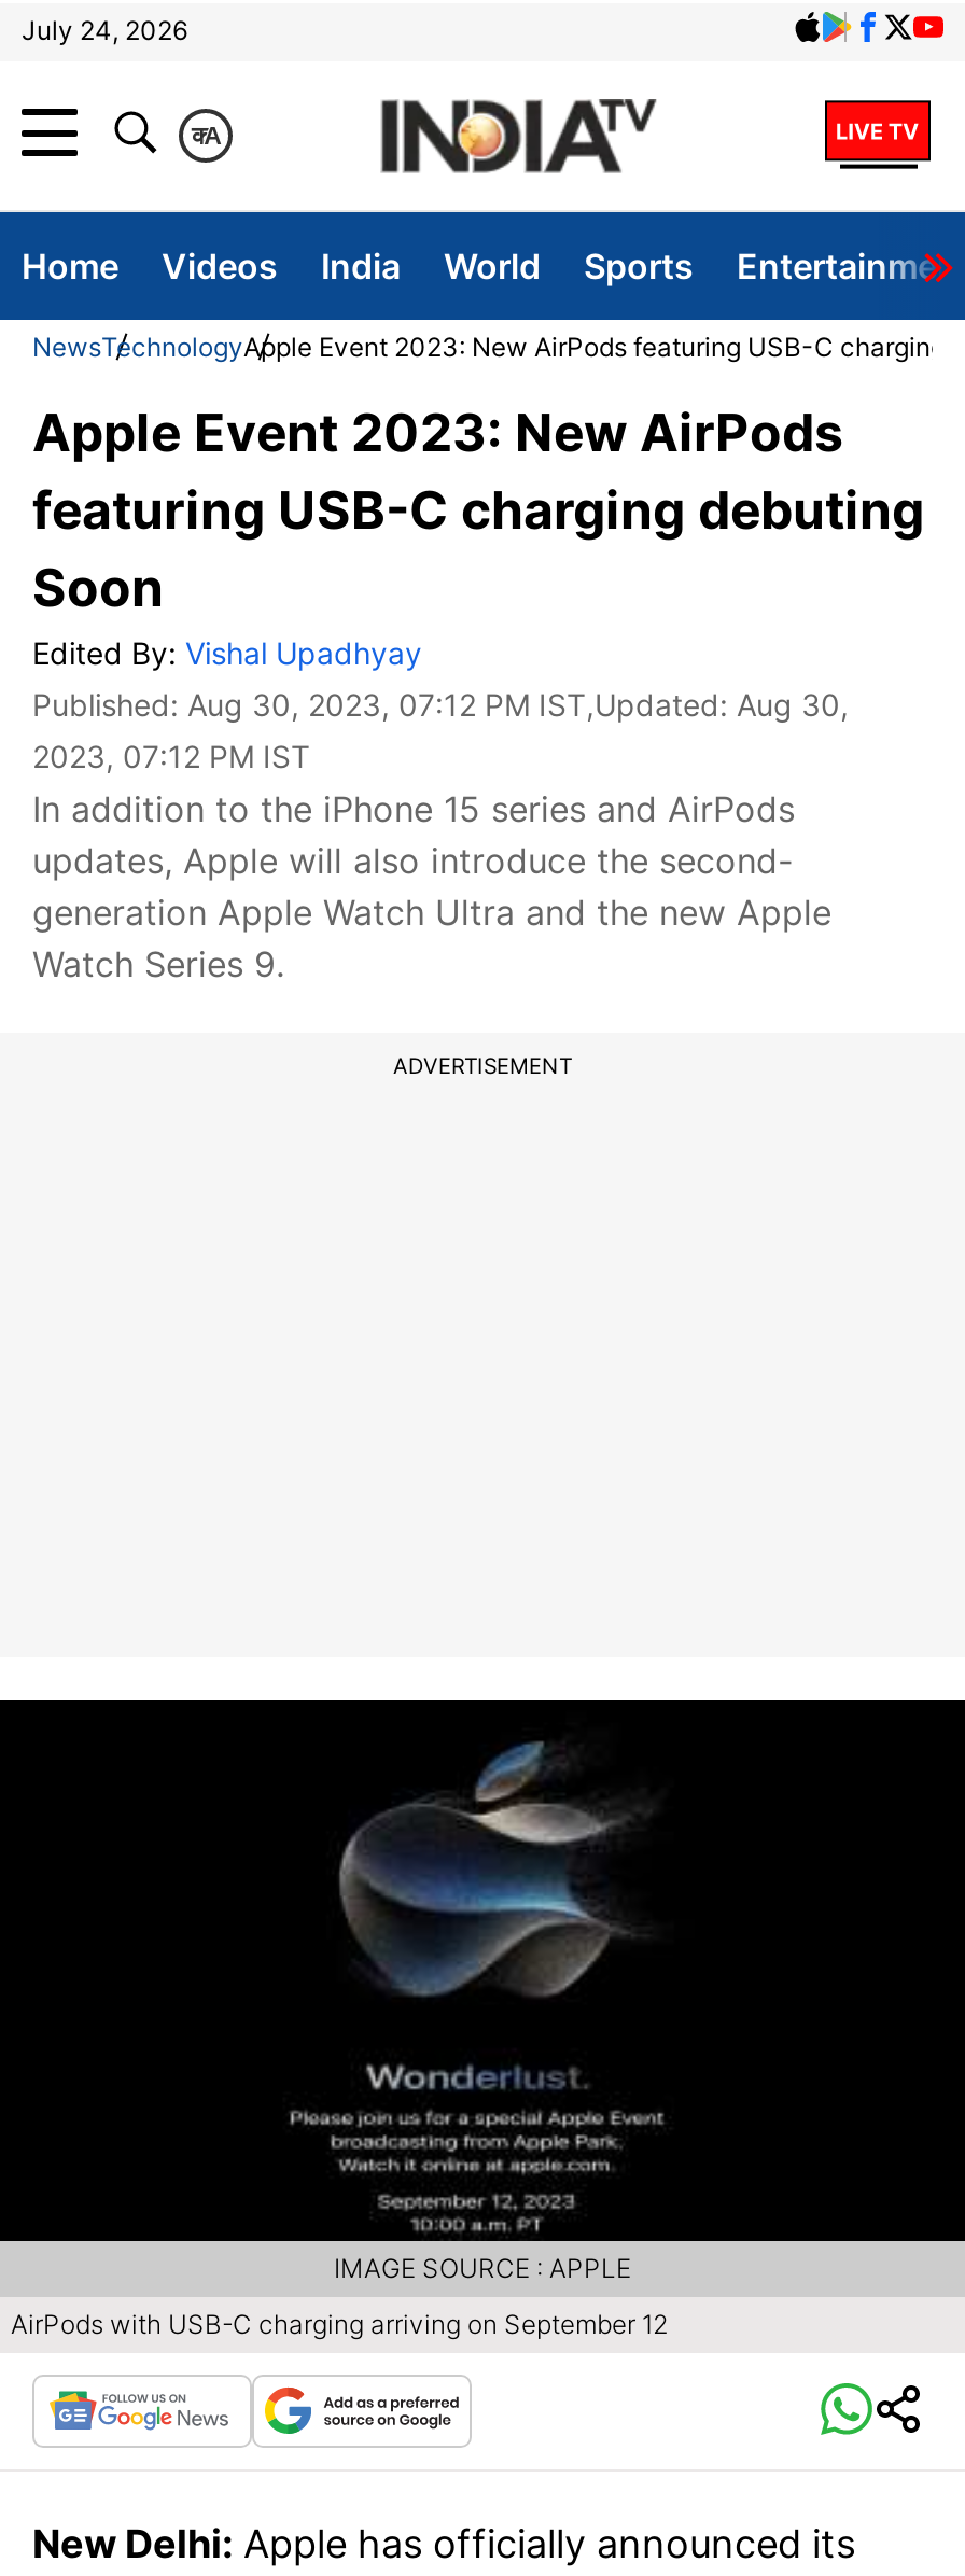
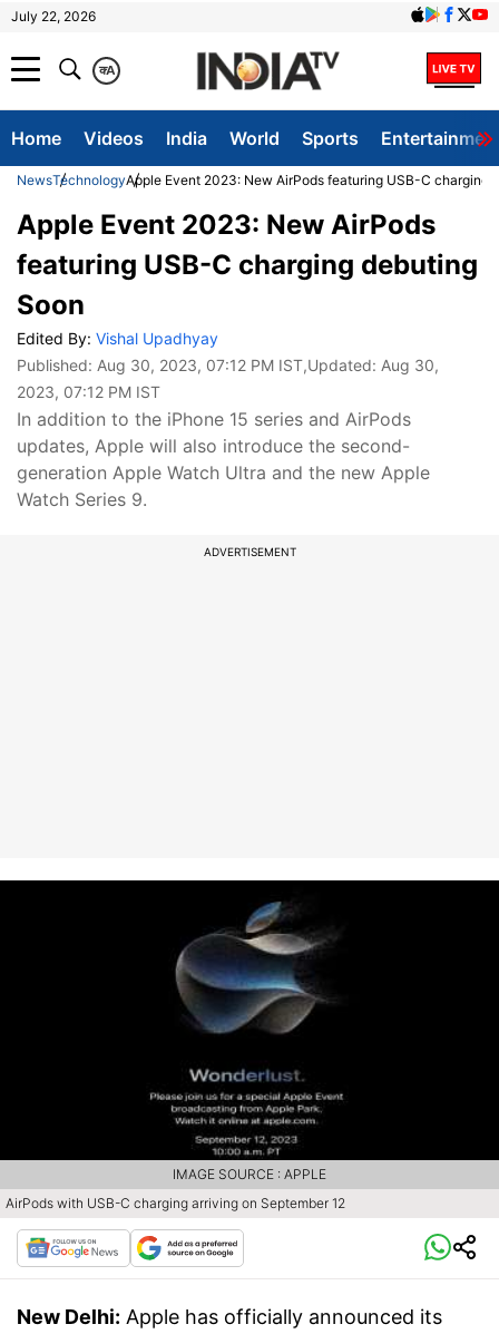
- July 24, 2026
+ July 22, 2026
